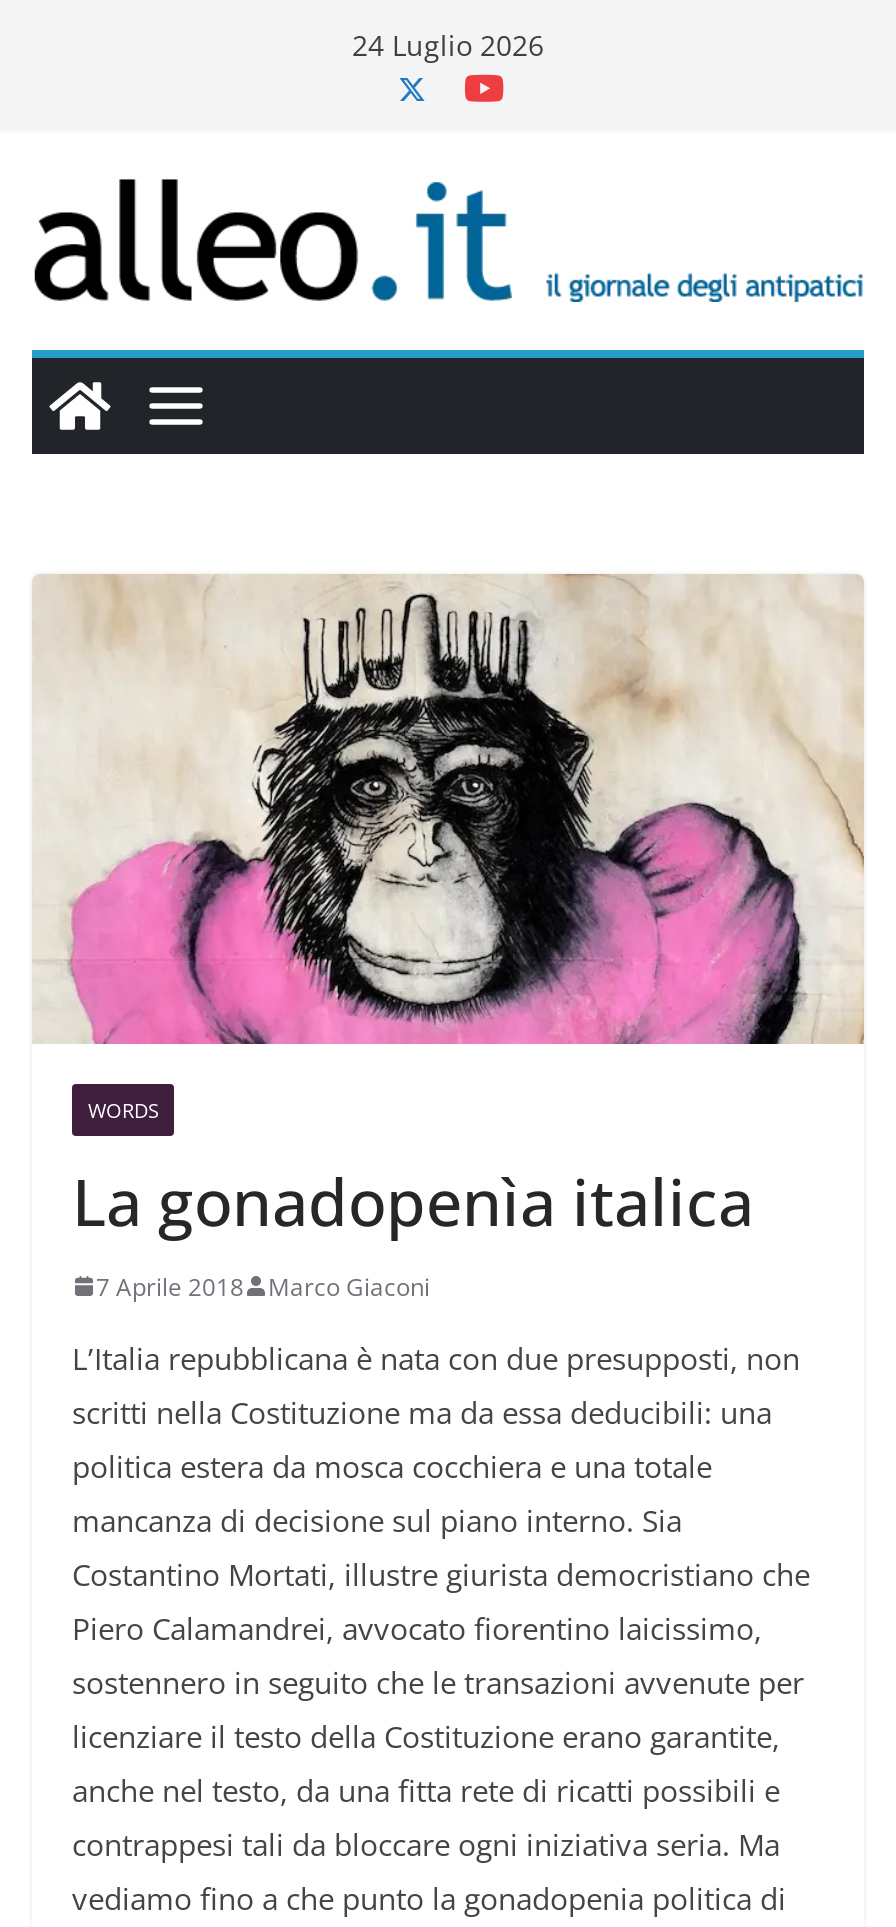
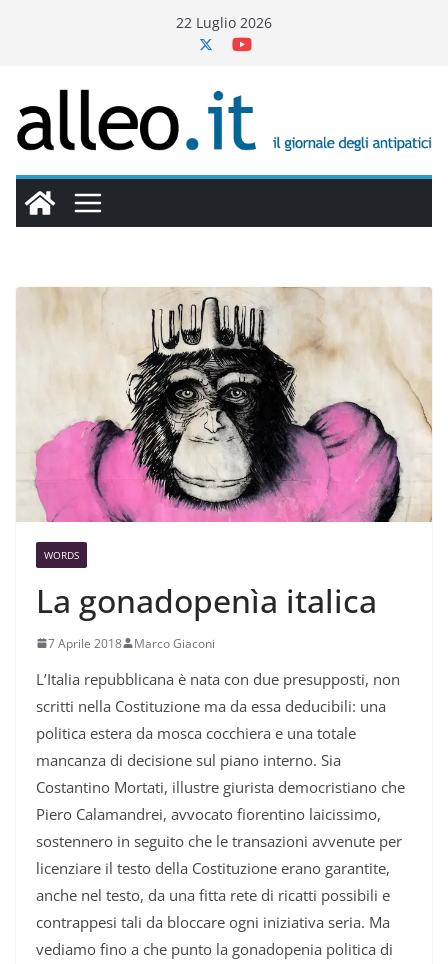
- 24 Luglio 2026
+ 22 Luglio 2026
